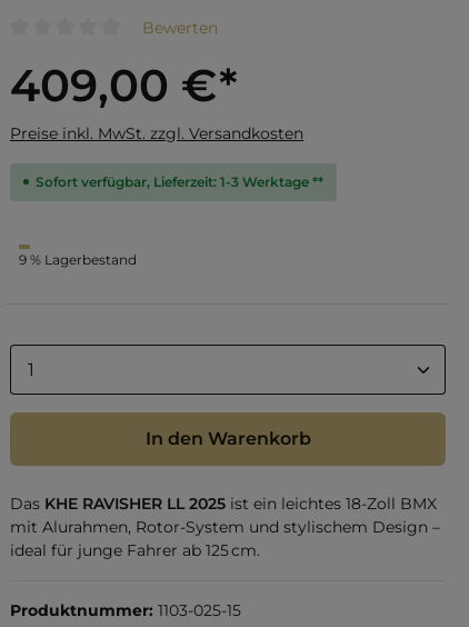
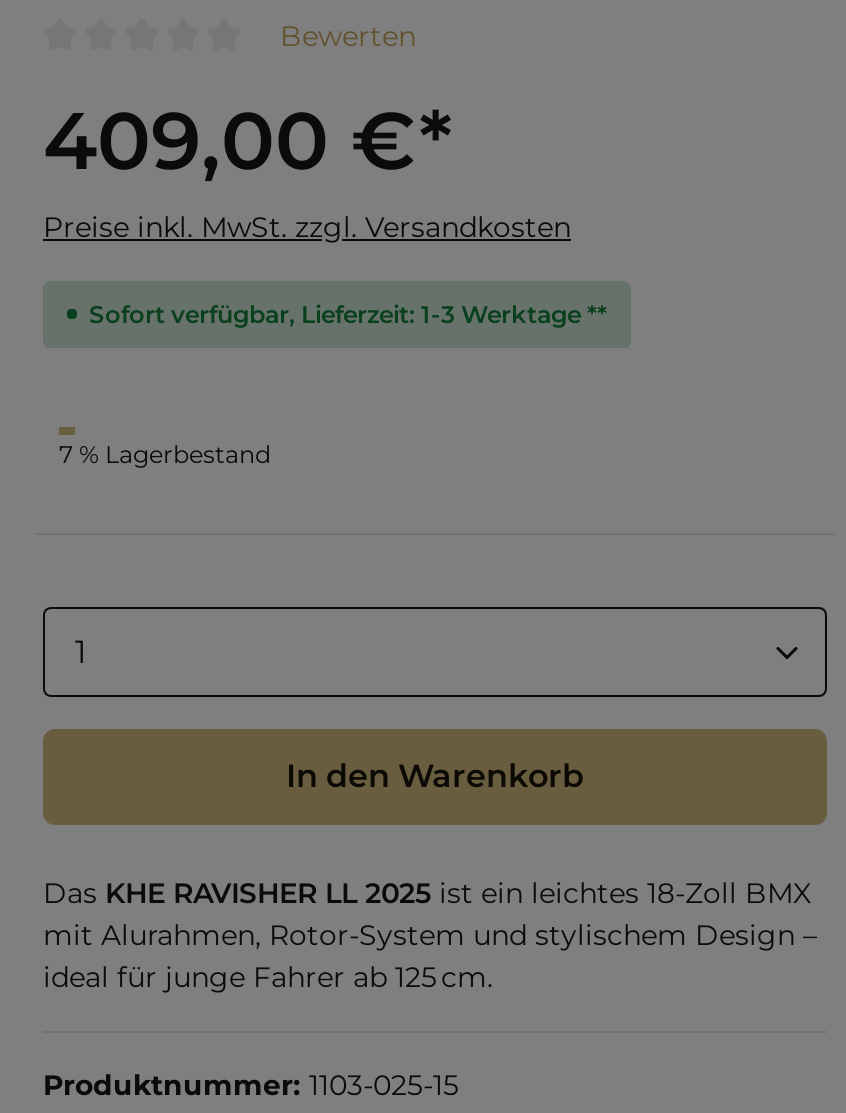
- 9 % Lagerbestand
+ 7 % Lagerbestand
